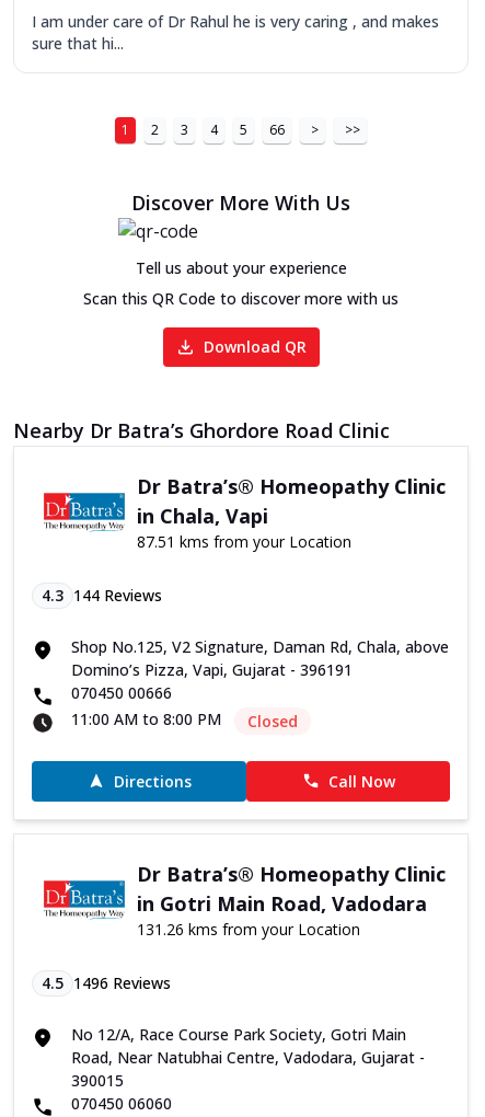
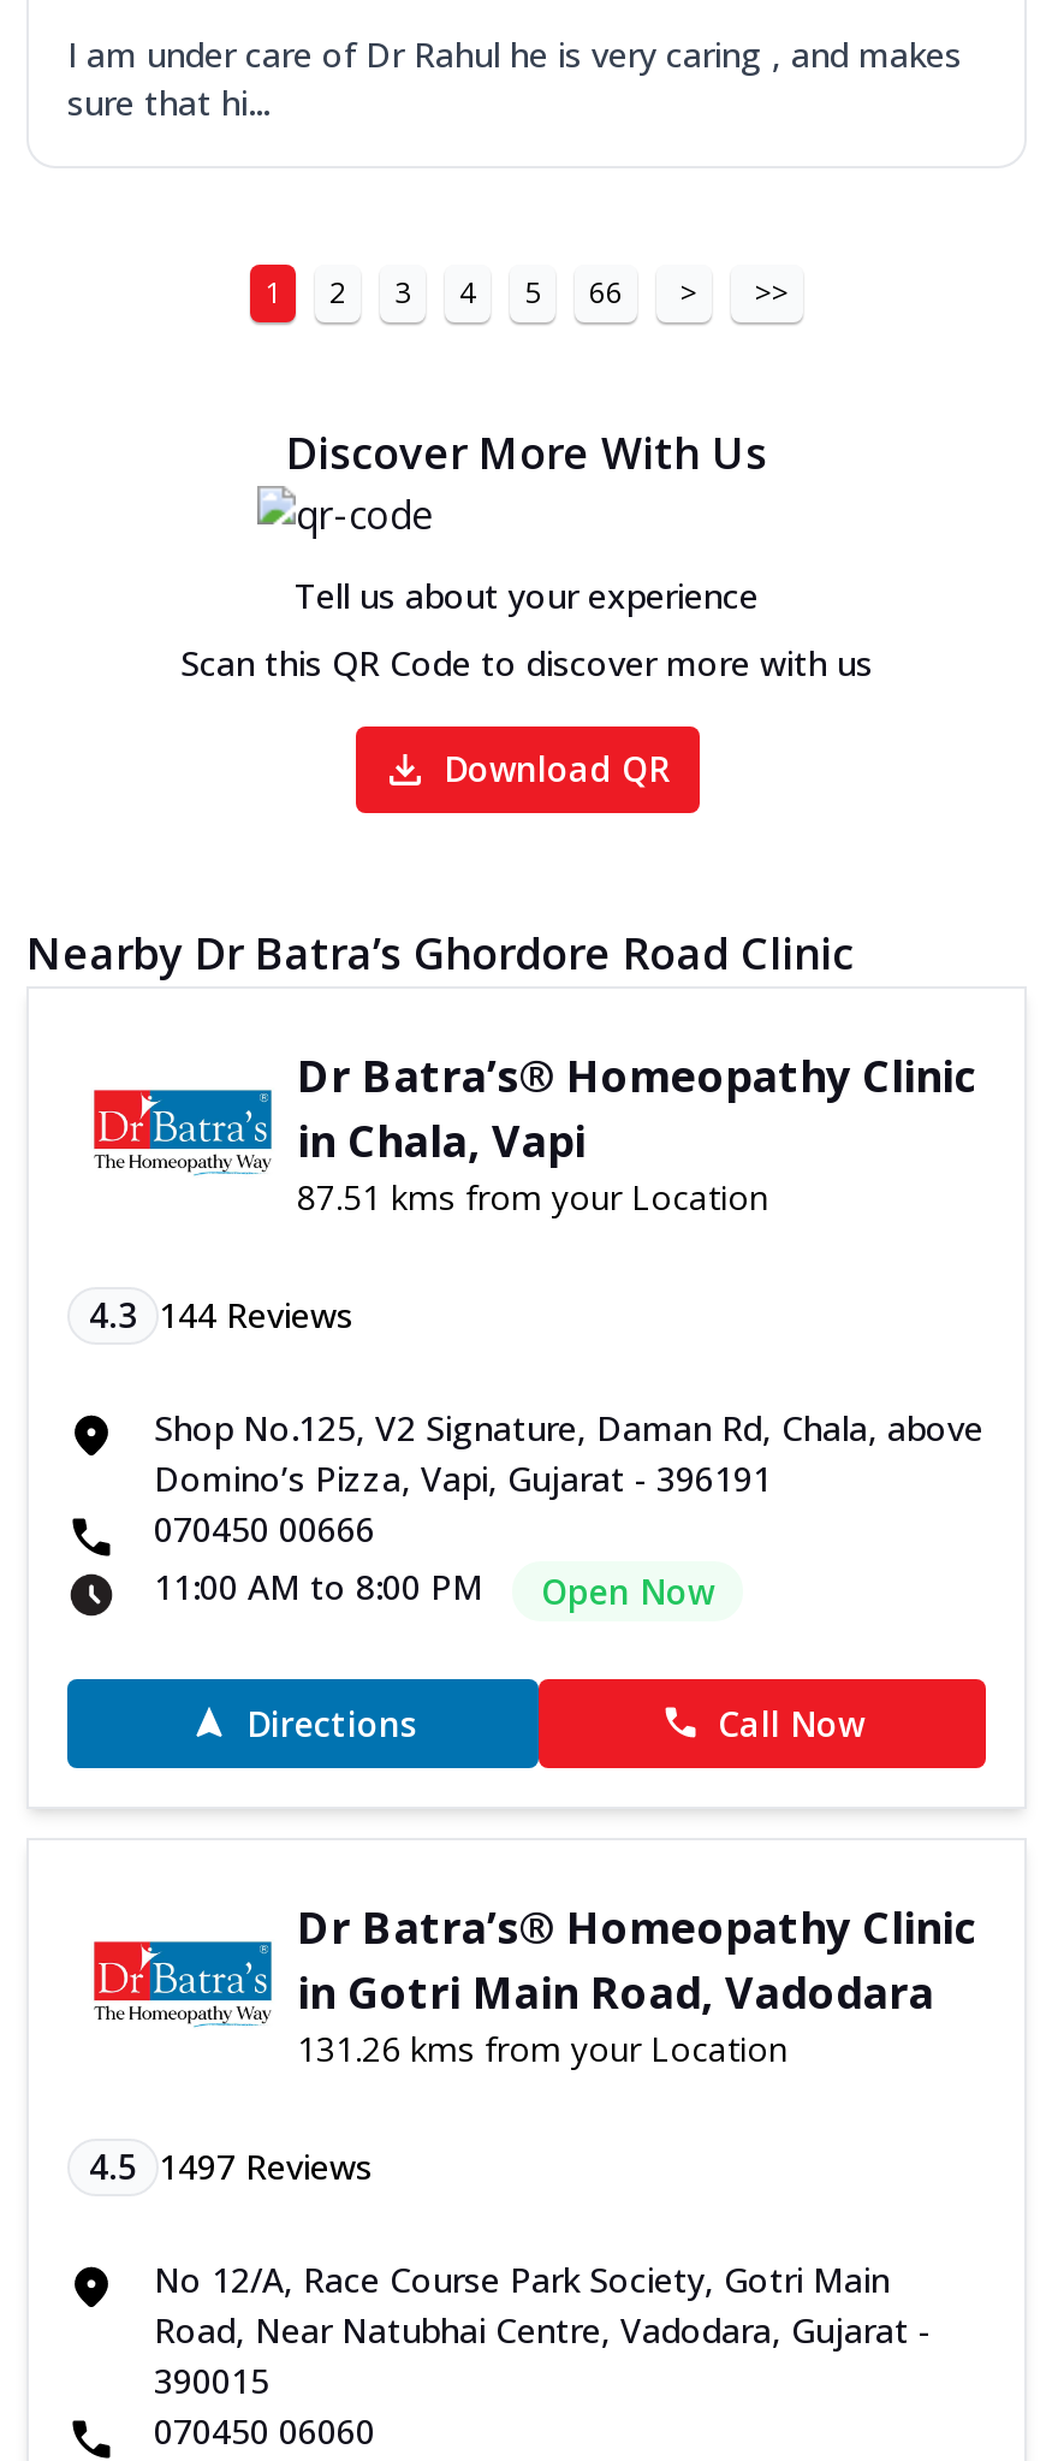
- Closed
+ Open Now

- 4.5 1496 Reviews
+ 4.5 1497 Reviews
